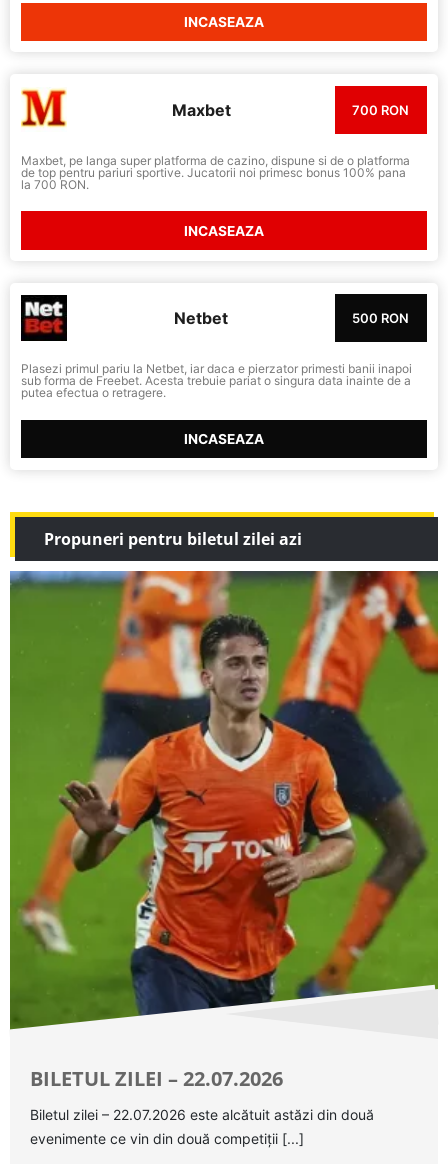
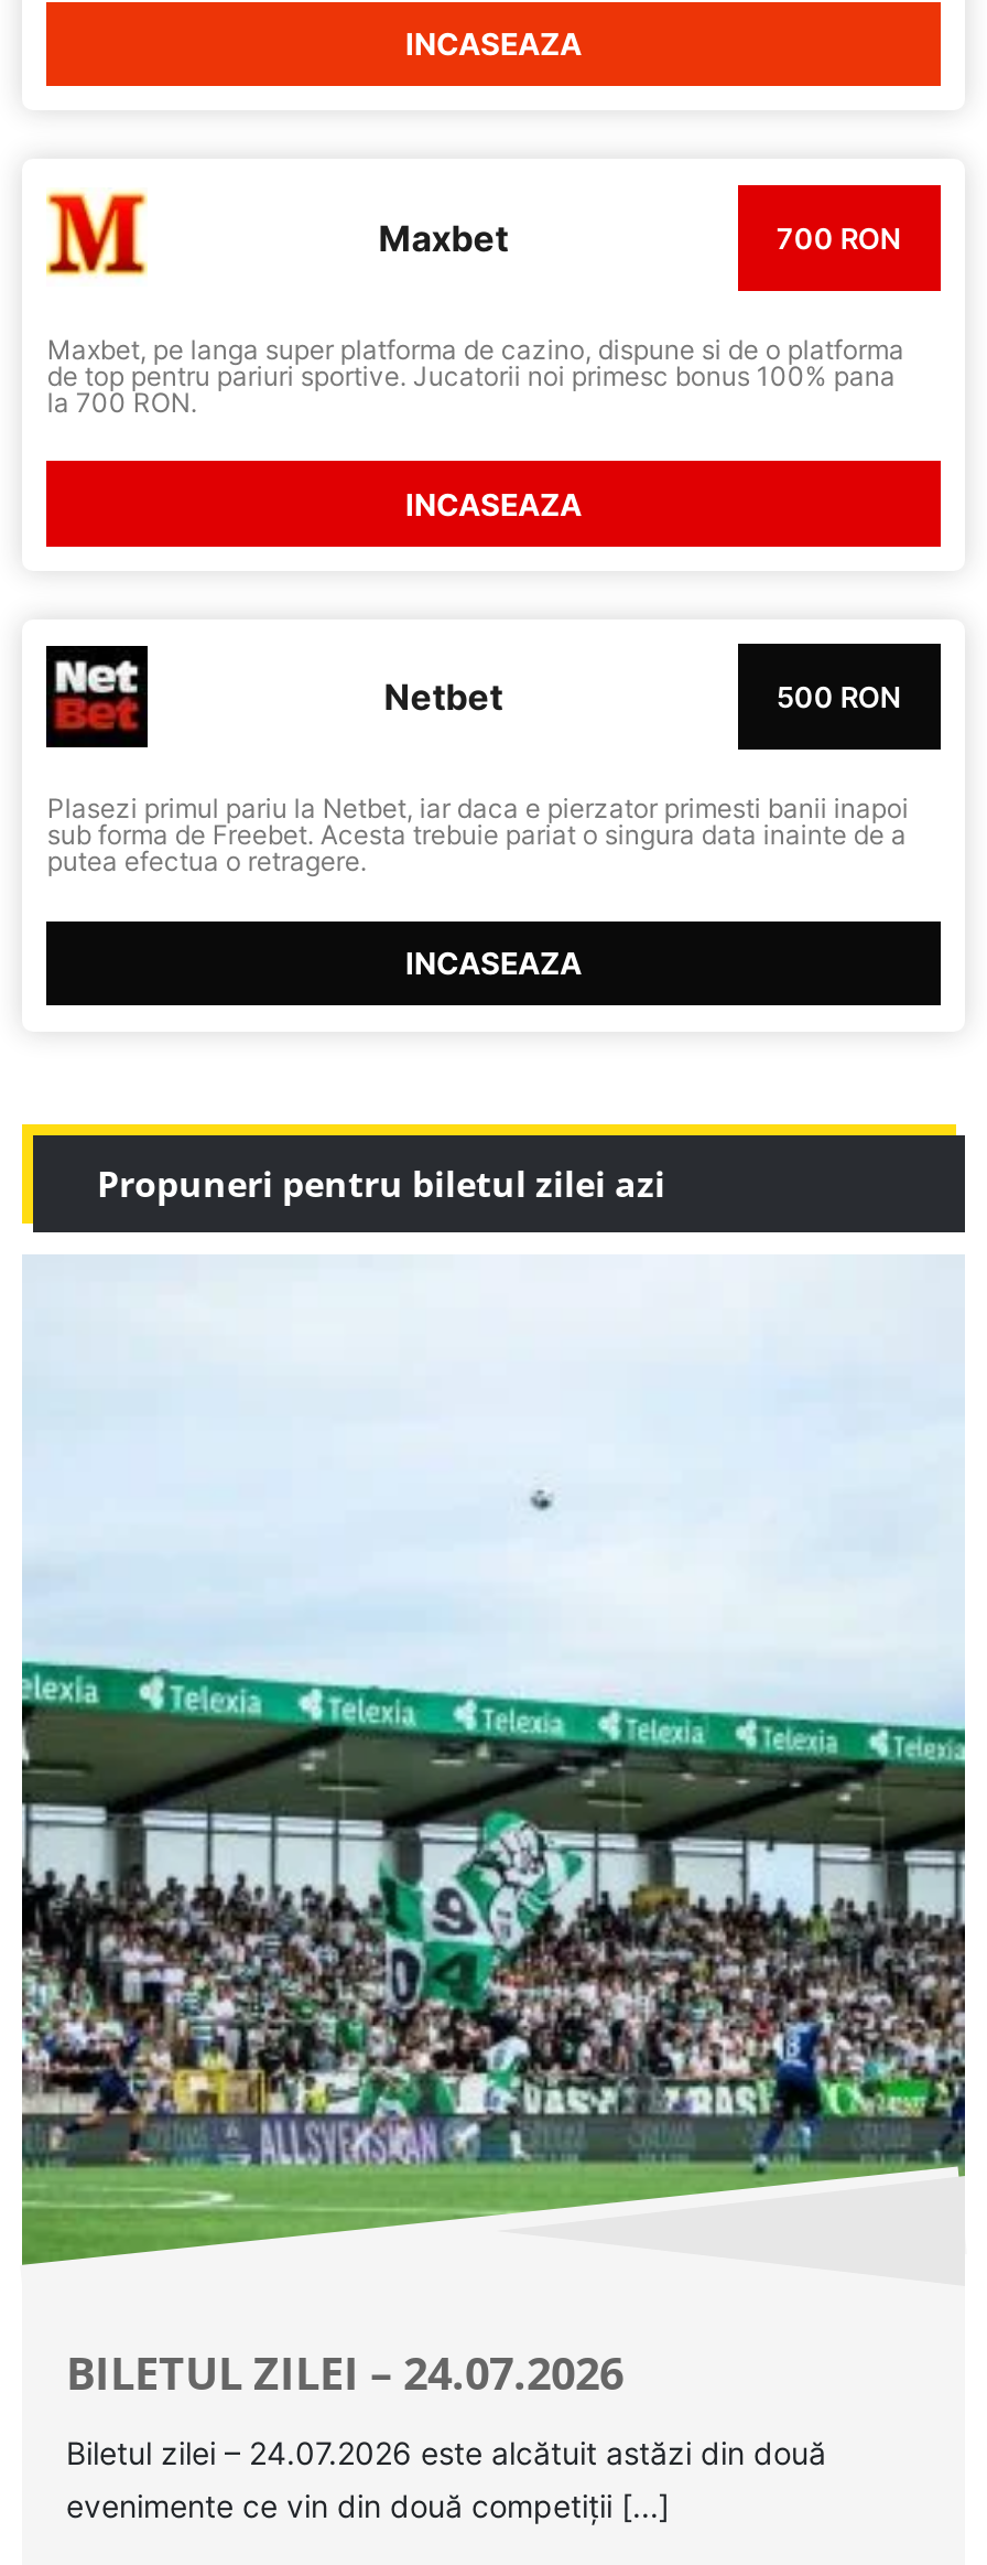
- [image]
- BILETUL ZILEI – 22.07.2026
+ [image]
+ BILETUL ZILEI – 24.07.2026

- Biletul zilei – 22.07.2026 este alcătuit astăzi din două
+ Biletul zilei – 24.07.2026 este alcătuit astăzi din două
